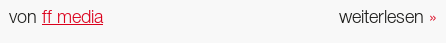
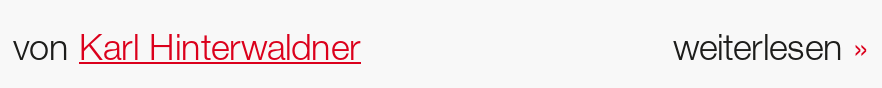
- von ff media
+ von Karl Hinterwaldner
